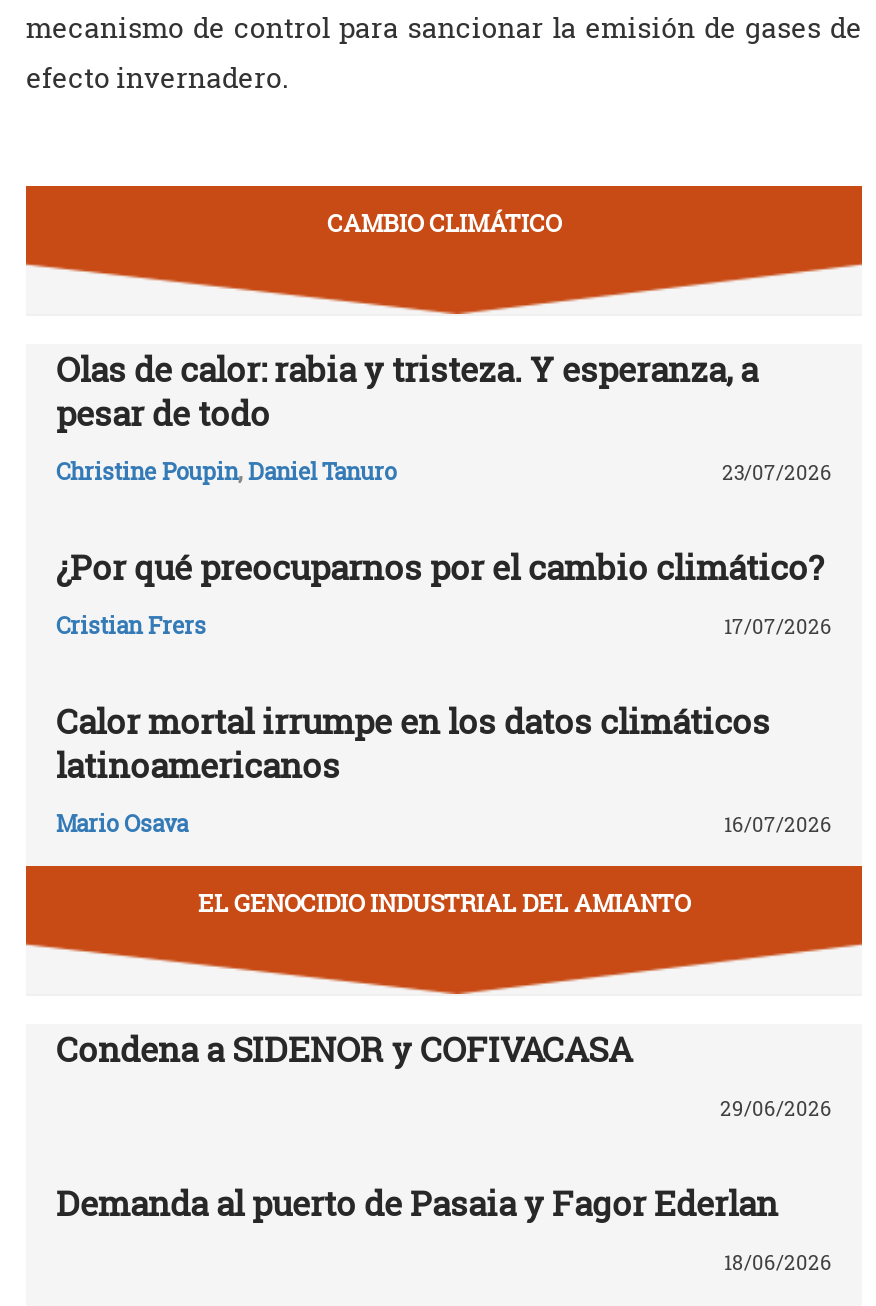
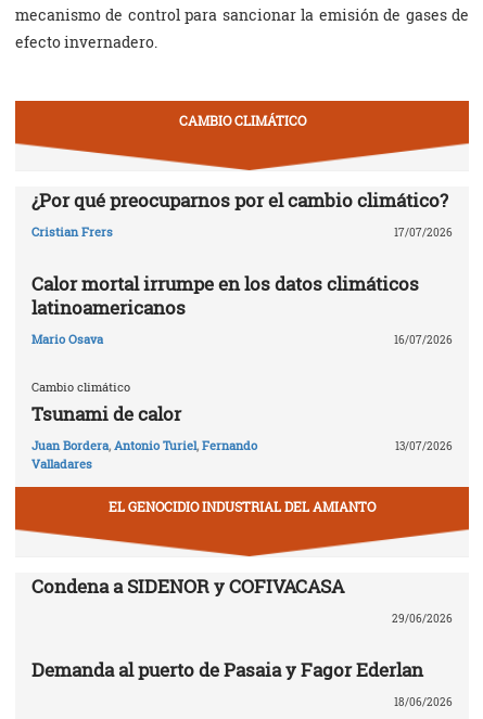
- Olas de calor: rabia y tristeza. Y esperanza, a
- pesar de todo
- Christine Poupin, Daniel Tanuro
- 23/07/2026

moved up: ¿Por qué preocuparnos por el cambio climático? | Cristian Frers | 17/07/2026 | Calor mortal irrumpe en los datos climáticos | latinoamericanos | Mario Osava | 16/07/2026

+ Cambio climático
+ Tsunami de calor
+ Juan Bordera, Antonio Turiel, Fernando
+ Valladares

+ 13/07/2026
